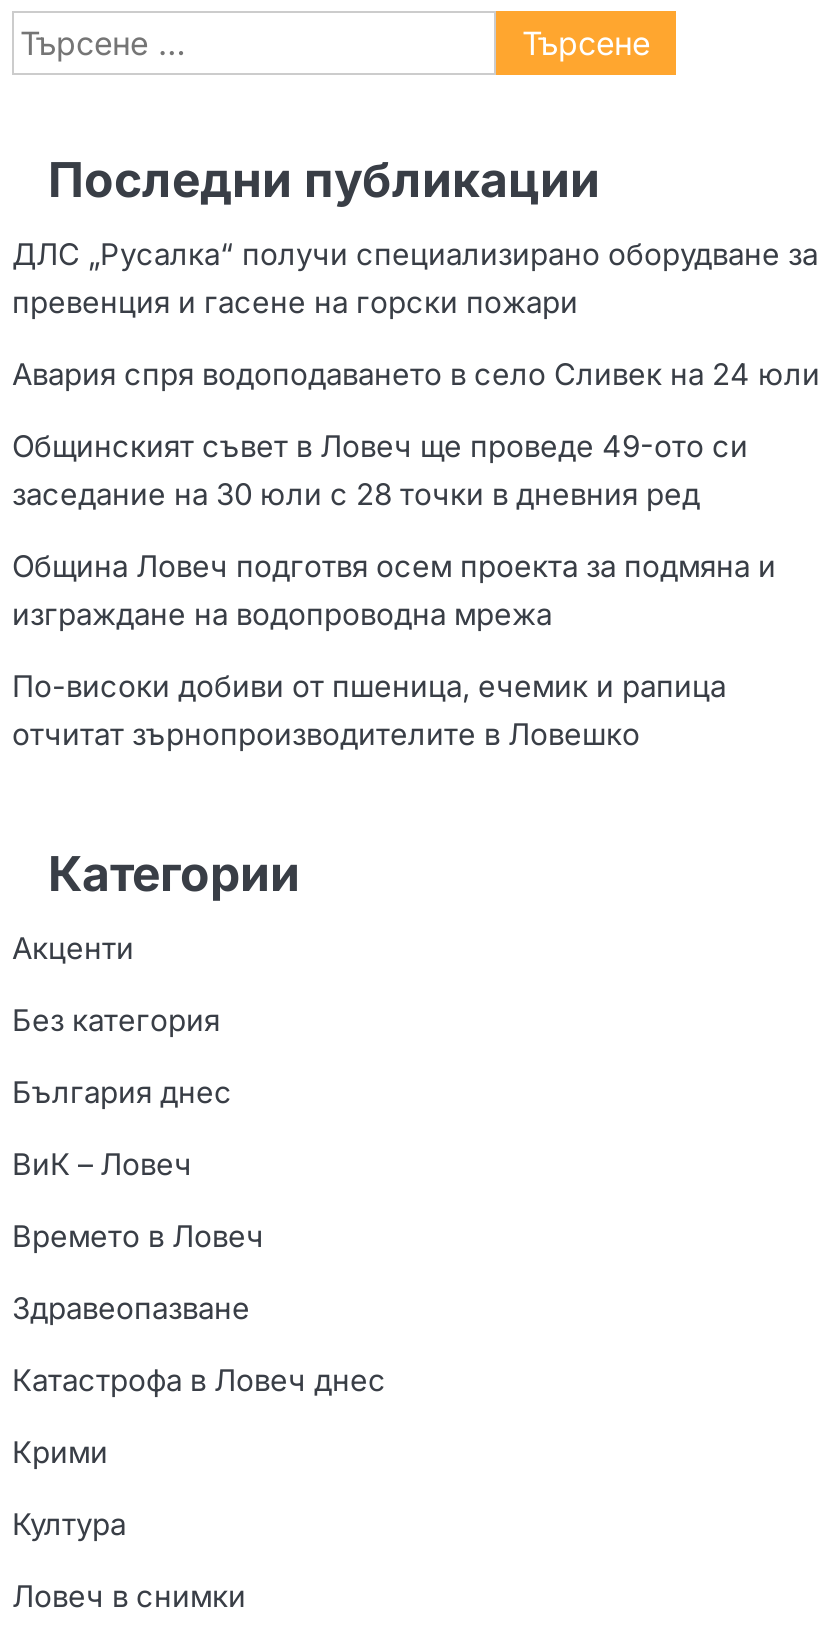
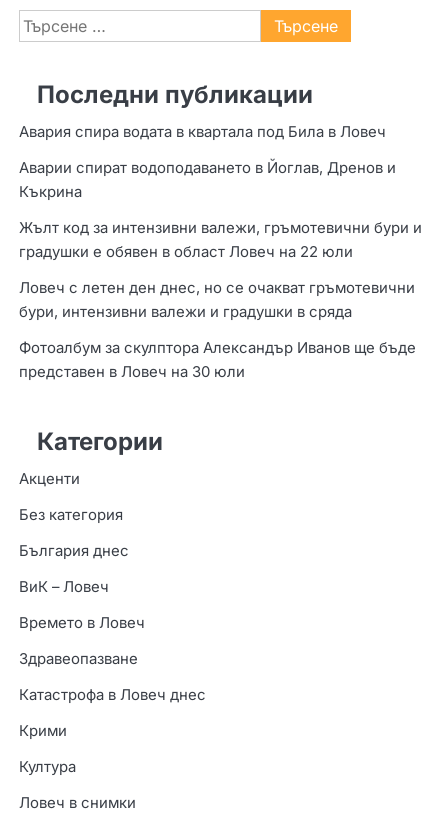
- ДЛС „Русалка“ получи специализирано оборудване за
- превенция и гасене на горски пожари
+ Авария спира водата в квартала под Била в Ловеч

- Авария спря водоподаването в село Сливек на 24 юли
+ Аварии спират водоподаването в Йоглав, Дренов и
+ Къкрина

- Общинският съвет в Ловеч ще проведе 49-ото си
- заседание на 30 юли с 28 точки в дневния ред
+ Жълт код за интензивни валежи, гръмотевични бури и
+ градушки е обявен в област Ловеч на 22 юли

- Община Ловеч подготвя осем проекта за подмяна и
- изграждане на водопроводна мрежа
+ Ловеч с летен ден днес, но се очакват гръмотевични
+ бури, интензивни валежи и градушки в сряда

- По-високи добиви от пшеница, ечемик и рапица
- отчитат зърнопроизводителите в Ловешко
+ Фотоалбум за скулптора Александър Иванов ще бъде
+ представен в Ловеч на 30 юли
